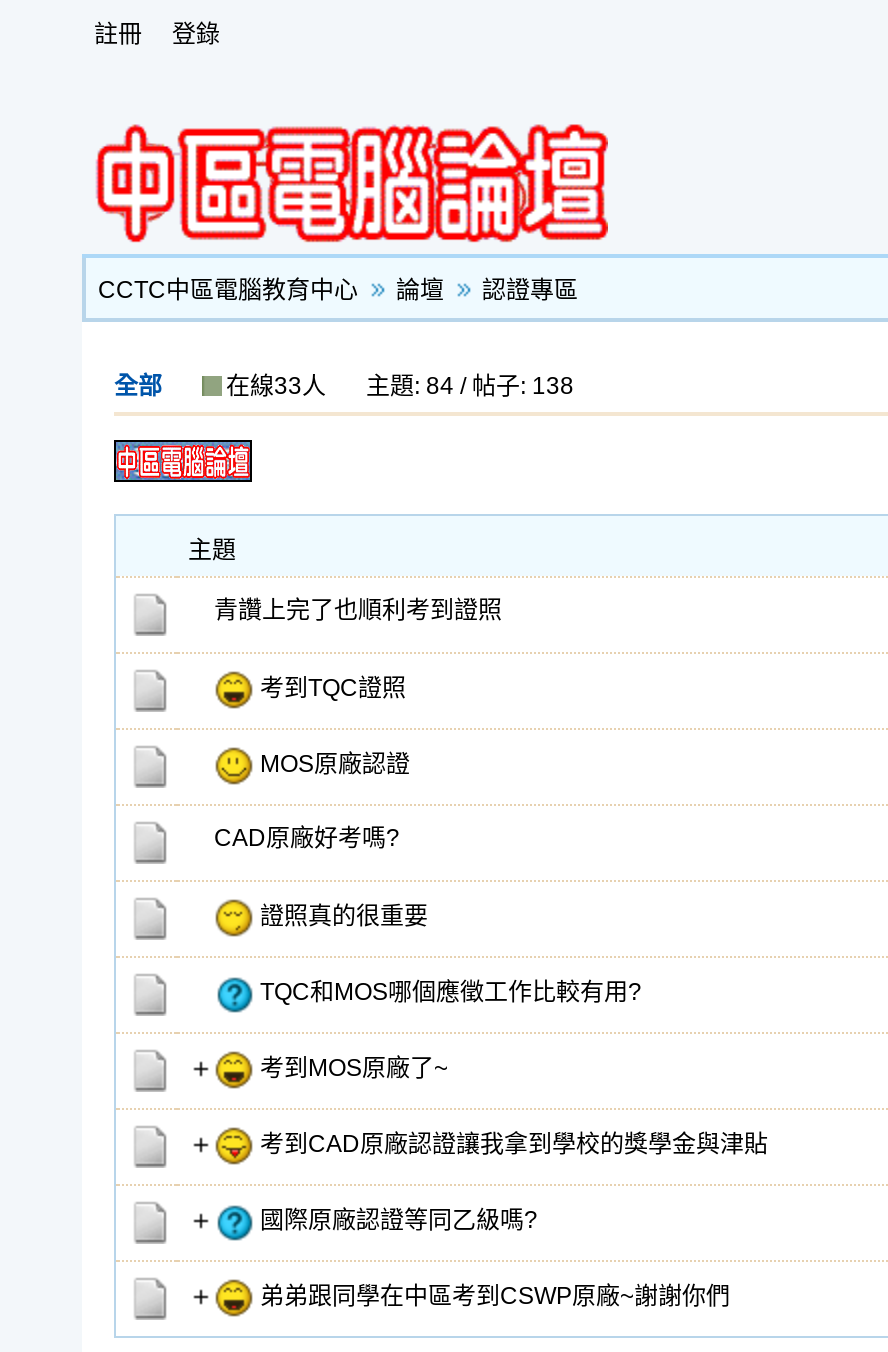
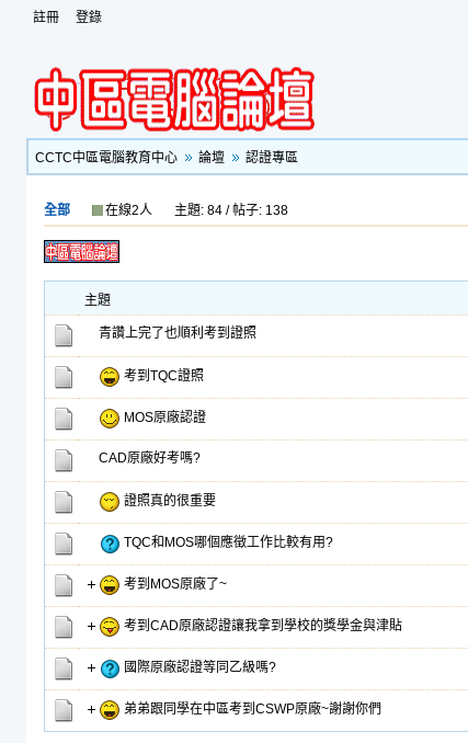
- 在線33人 主題: 84 / 帖子: 138
+ 在線2人 主題: 84 / 帖子: 138
